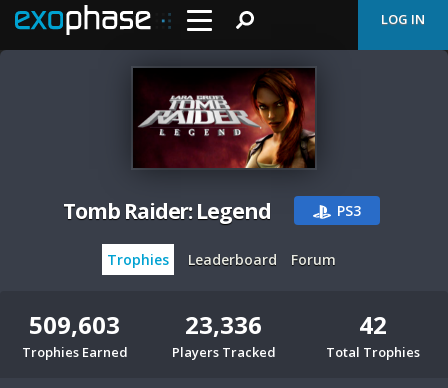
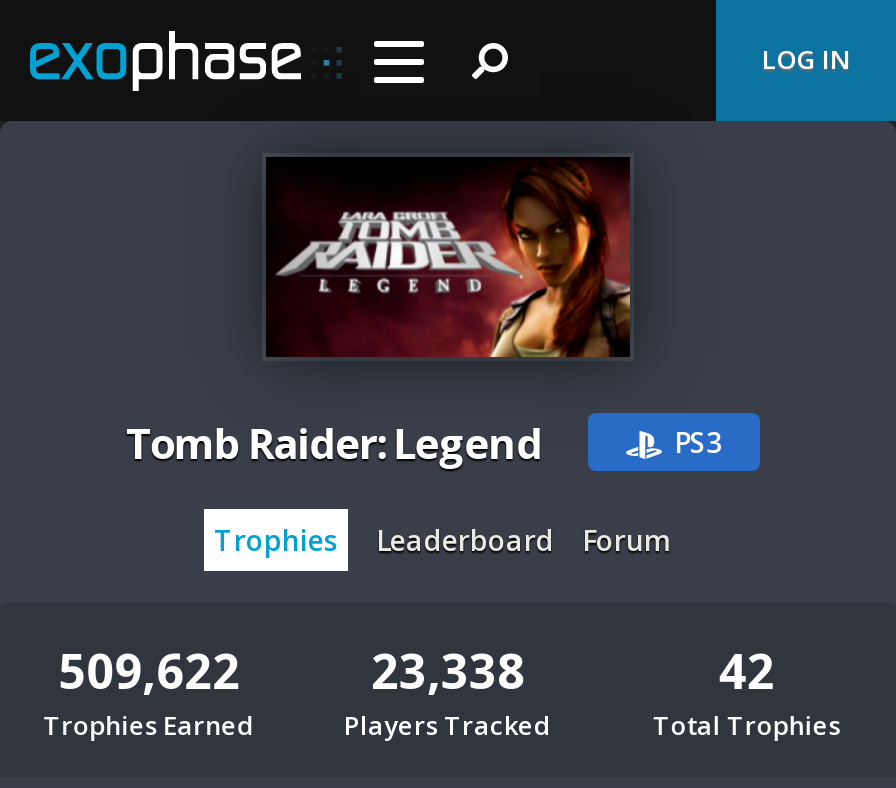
- 509,603
+ 509,622

- 23,336
+ 23,338
